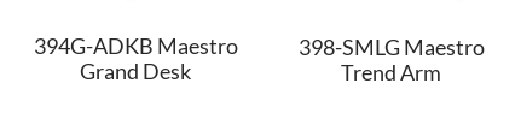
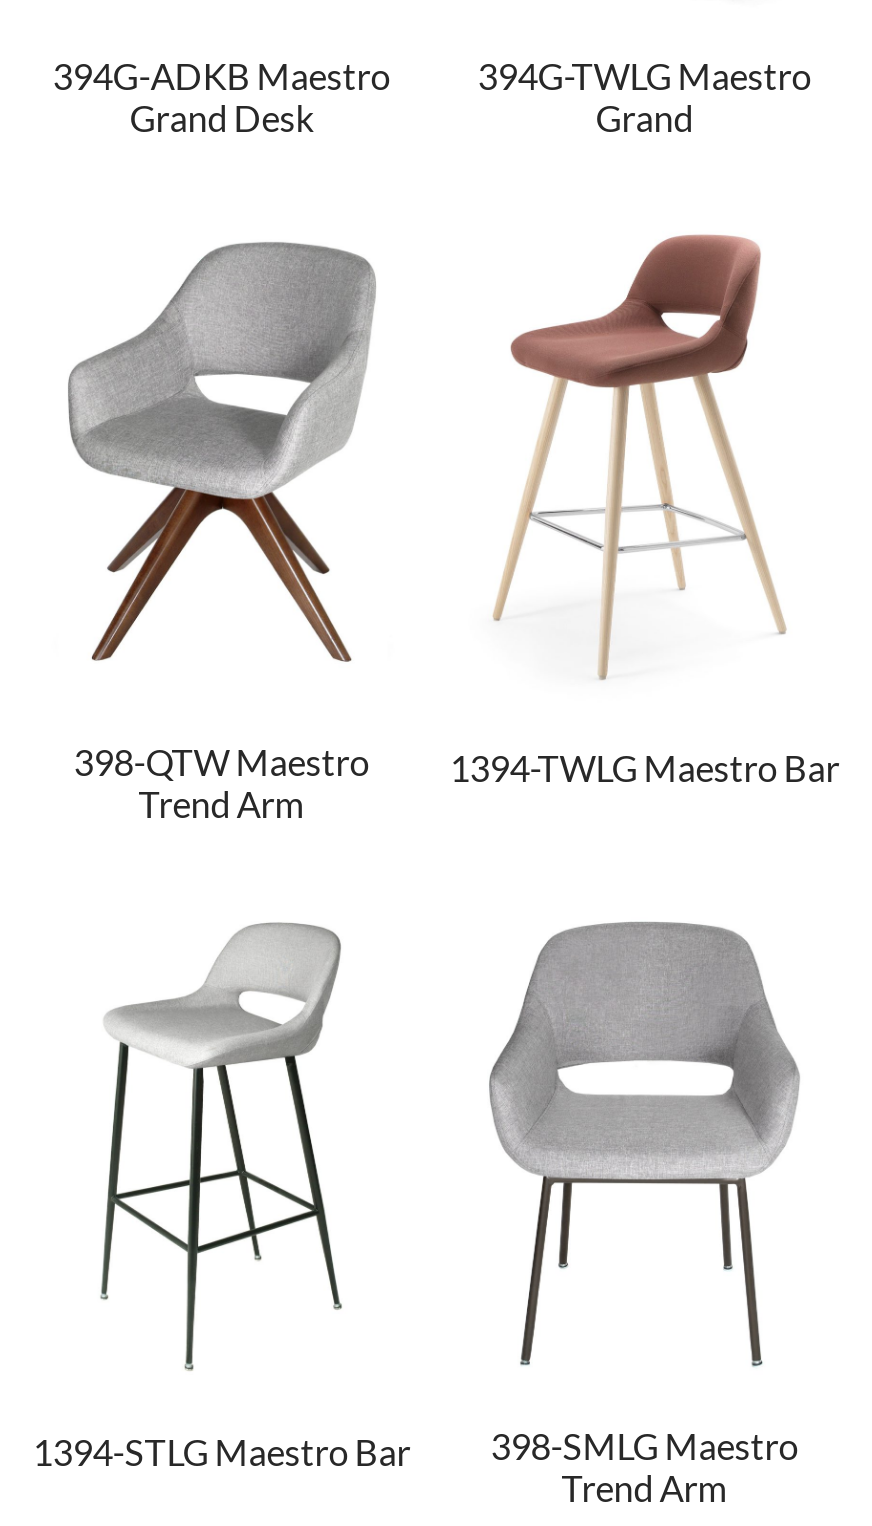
+ 394G-TWLG Maestro
+ Grand

+ [image]
+ 1394-STLG Maestro Bar

+ [image]
+ 398-QTW Maestro
+ Trend Arm

+ [image]
+ 1394-TWLG Maestro Bar

+ [image]
